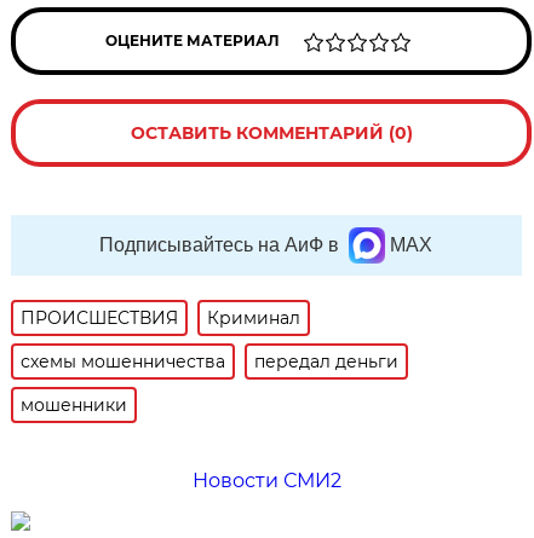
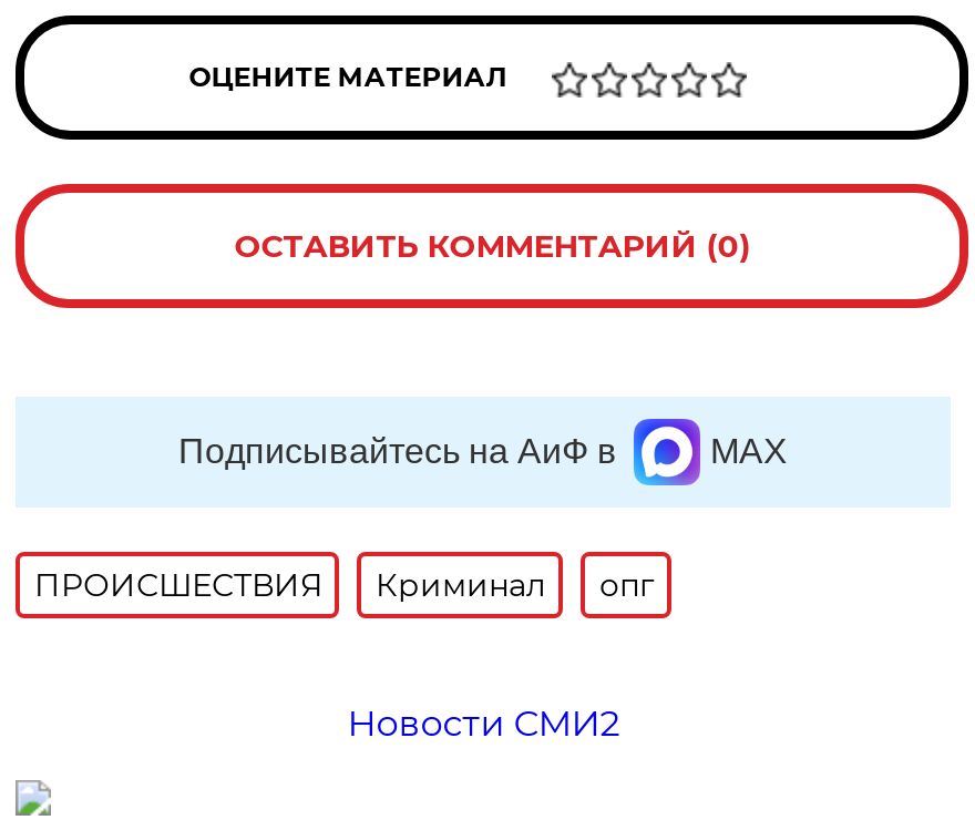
- схемы мошенничества
- передал деньги
- мошенники
+ опг
